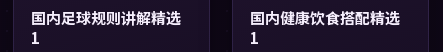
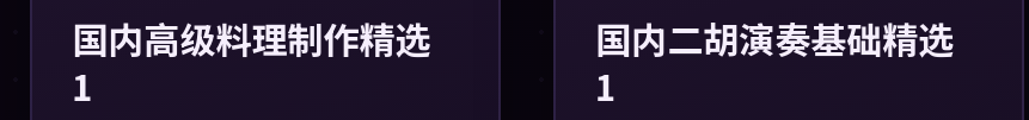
- 国内足球规则讲解精选
+ 国内高级料理制作精选

- 国内健康饮食搭配精选
+ 国内二胡演奏基础精选
